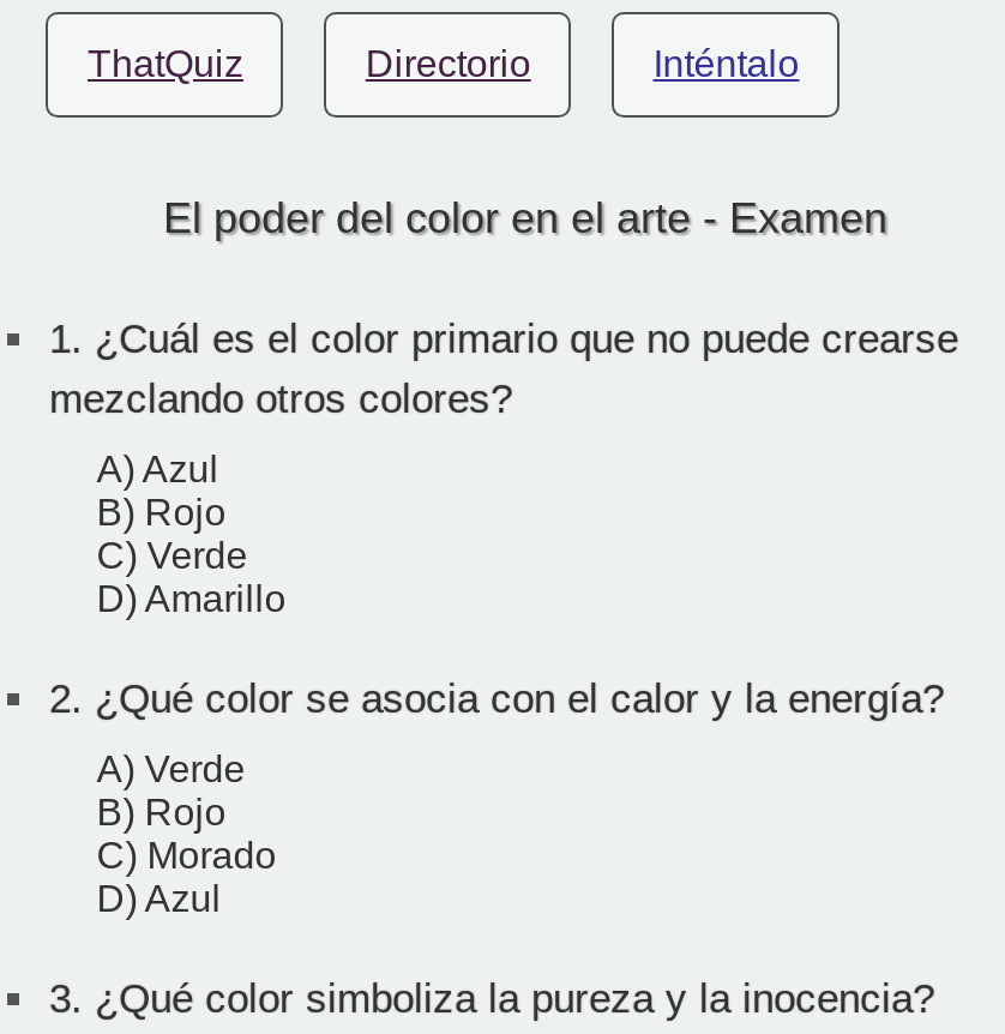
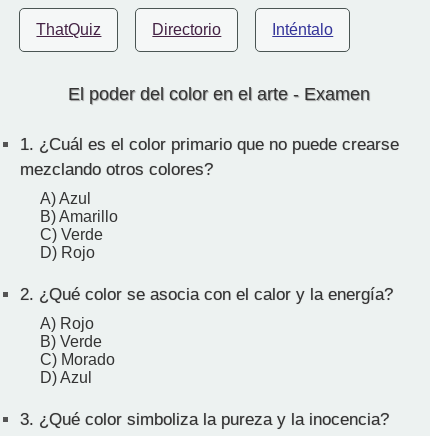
- B) Rojo
+ B) Amarillo

- D) Amarillo
+ D) Rojo

- A) Verde
+ A) Rojo

- B) Rojo
+ B) Verde
